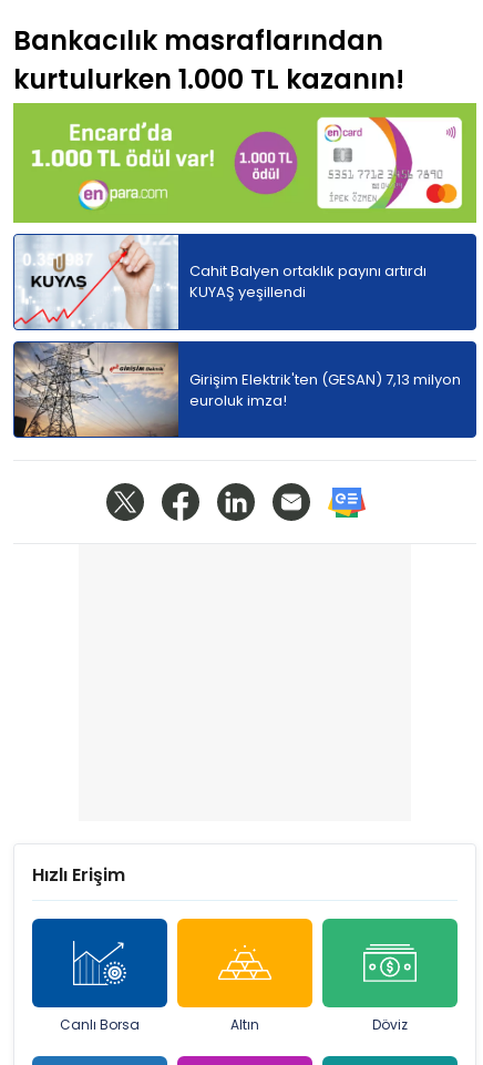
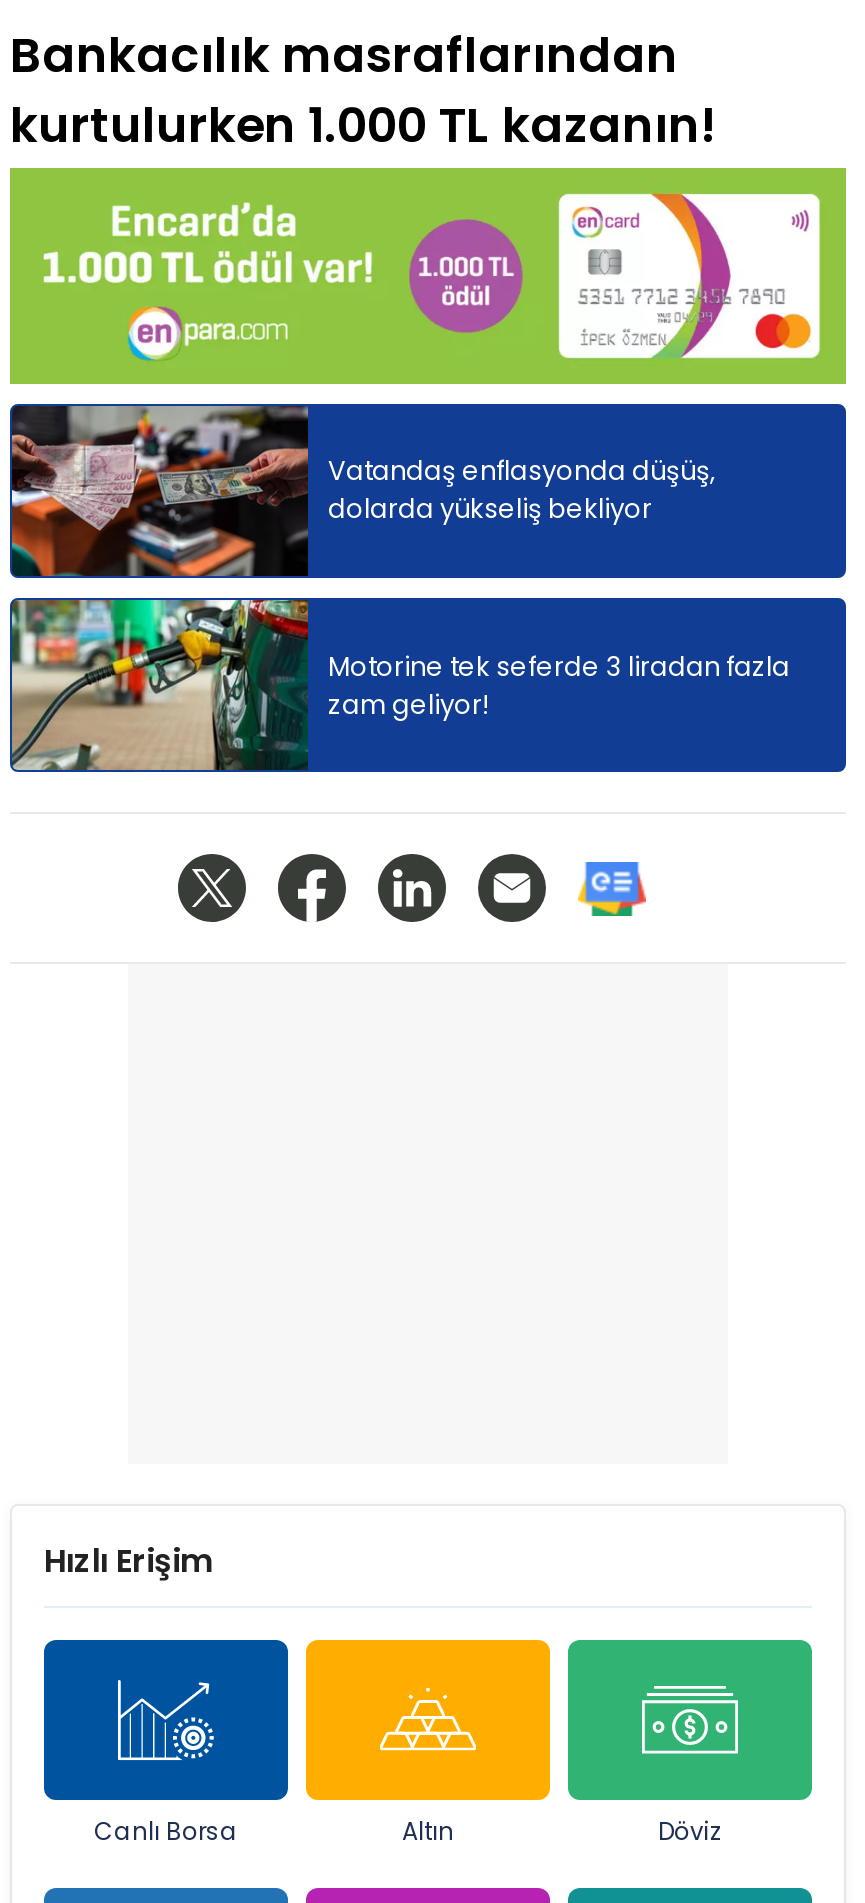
- [image]
- Cahit Balyen ortaklık payını artırdı
- KUYAŞ yeşillendi
+ [image]
+ Vatandaş enflasyonda düşüş,
+ dolarda yükseliş bekliyor

- [image]
- Girişim Elektrik'ten (GESAN) 7,13 milyon
- euroluk imza!
+ [image]
+ Motorine tek seferde 3 liradan fazla
+ zam geliyor!
